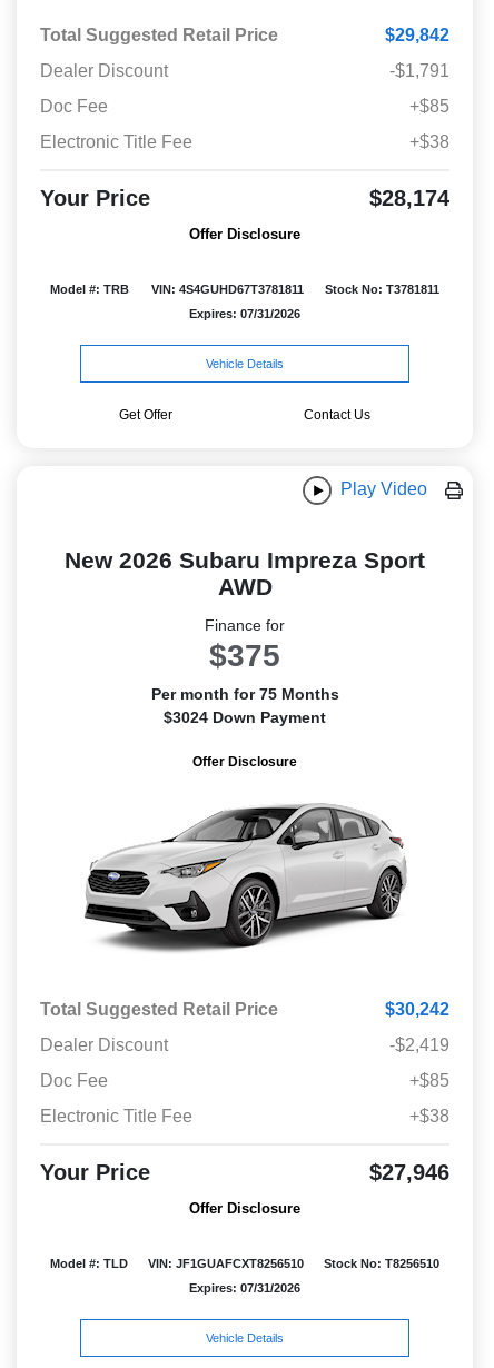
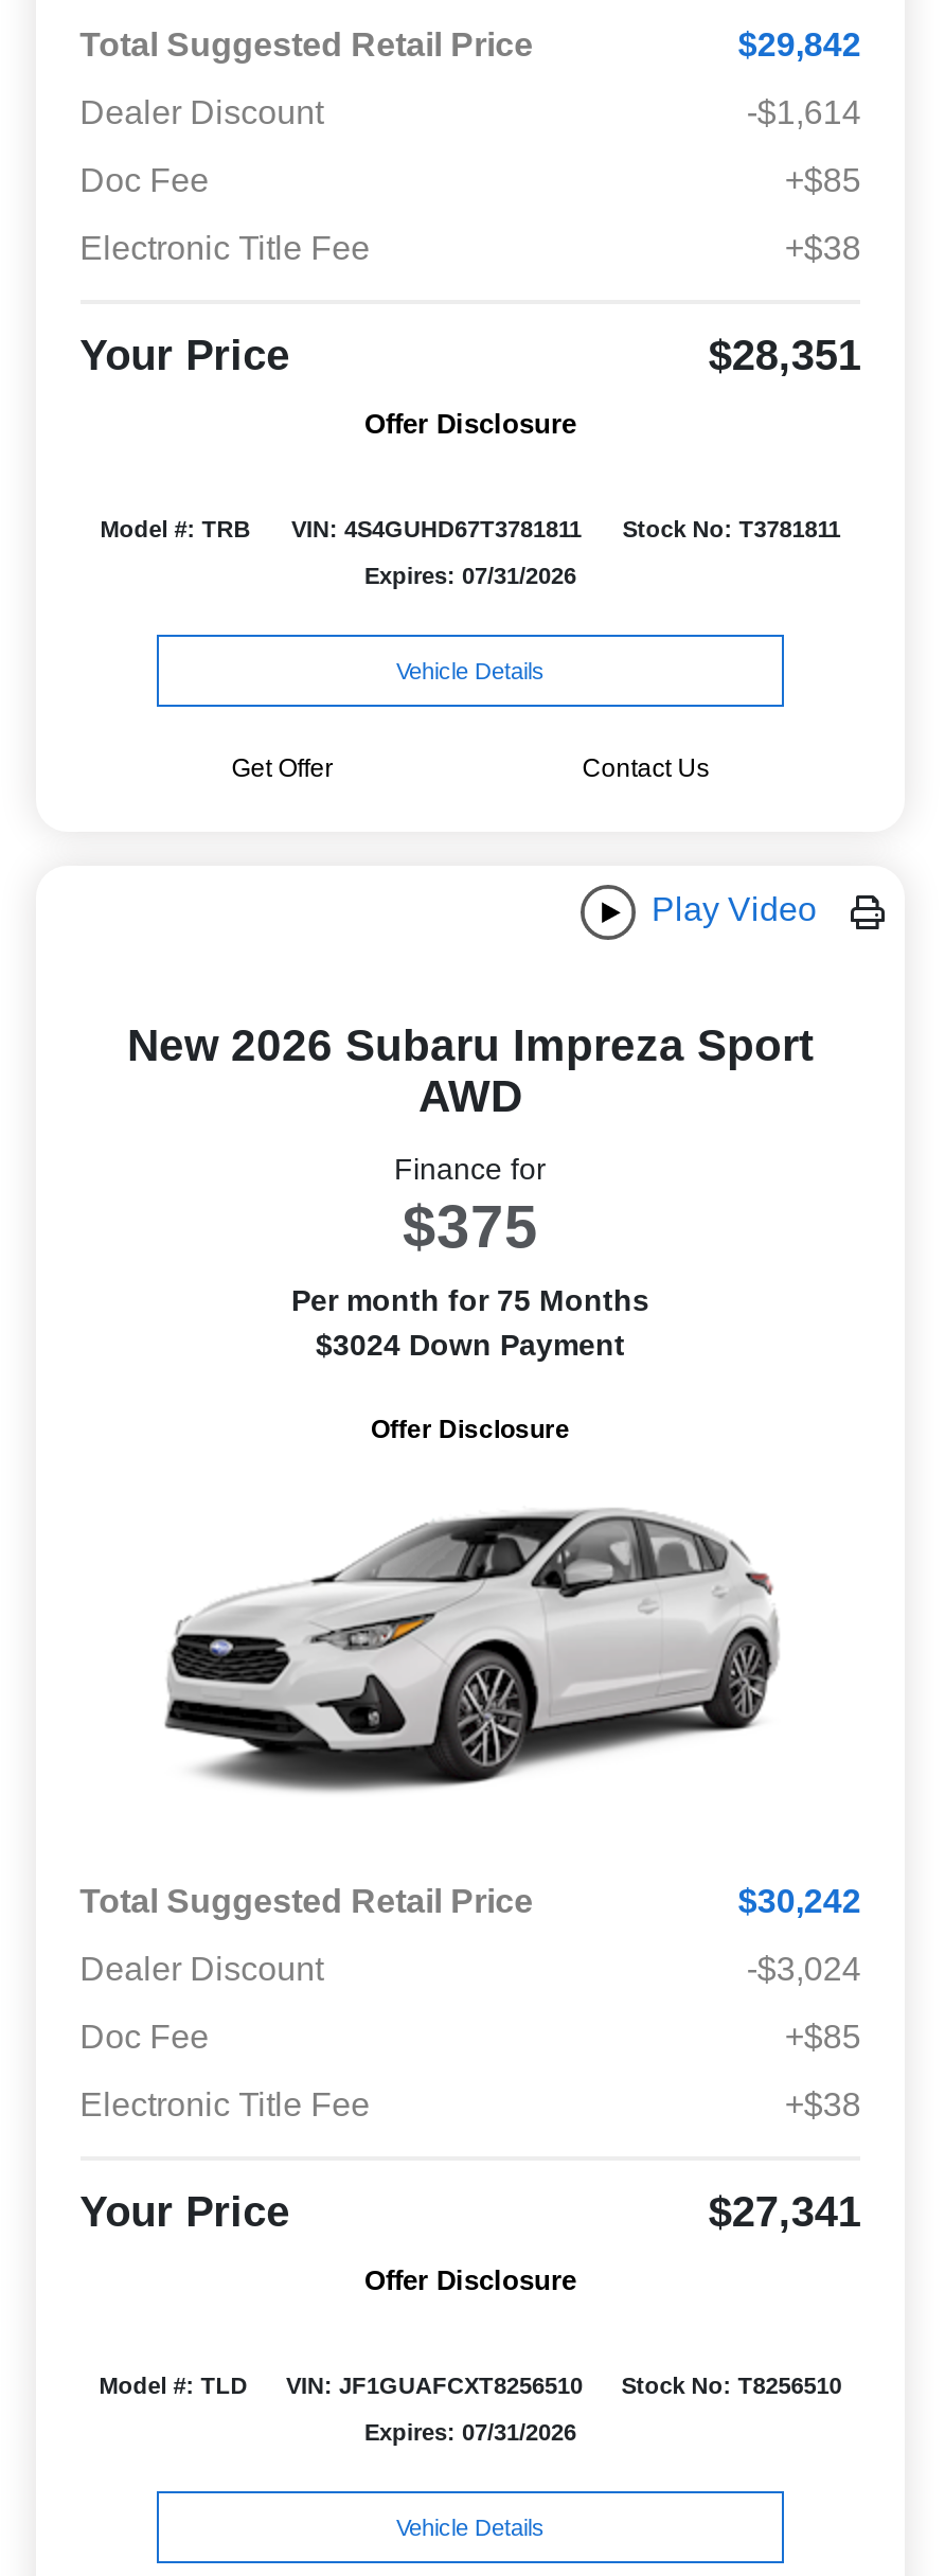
- -$1,791
+ -$1,614

- $28,174
+ $28,351

- -$2,419
+ -$3,024

- $27,946
+ $27,341
